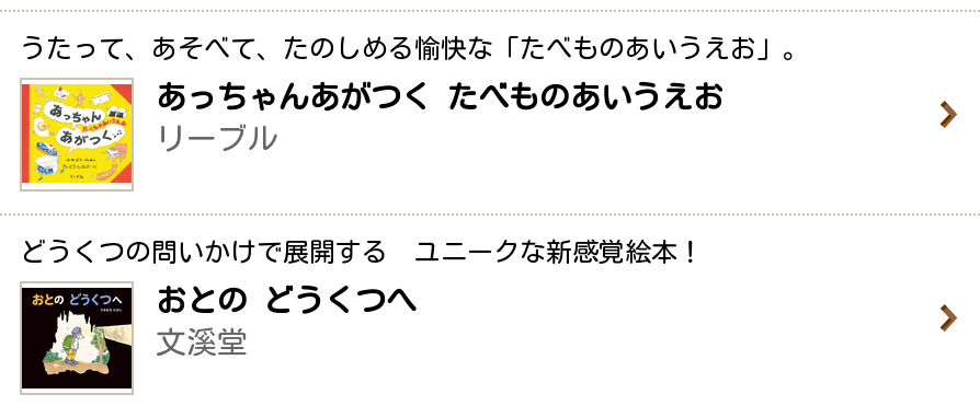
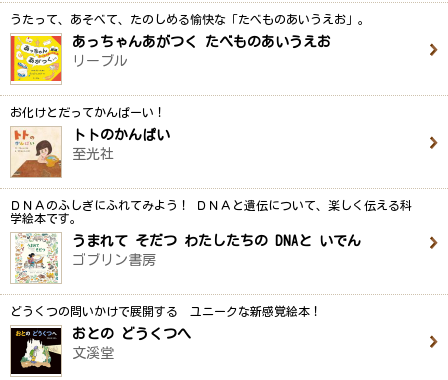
+ [image]
+ お化けとだってかんぱーい！
+ トトのかんぱい
+ 至光社

+ [image]
+ ＤＮＡのふしぎにふれてみよう！ ＤＮＡと遺伝について、楽しく伝える科
+ 学絵本です。
+ うまれて そだつ わたしたちの DNAと いでん
+ ゴブリン書房
